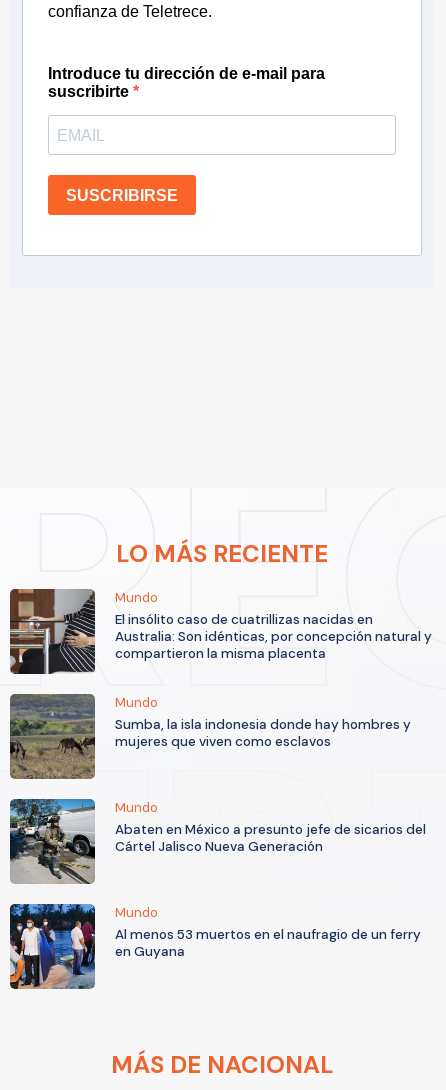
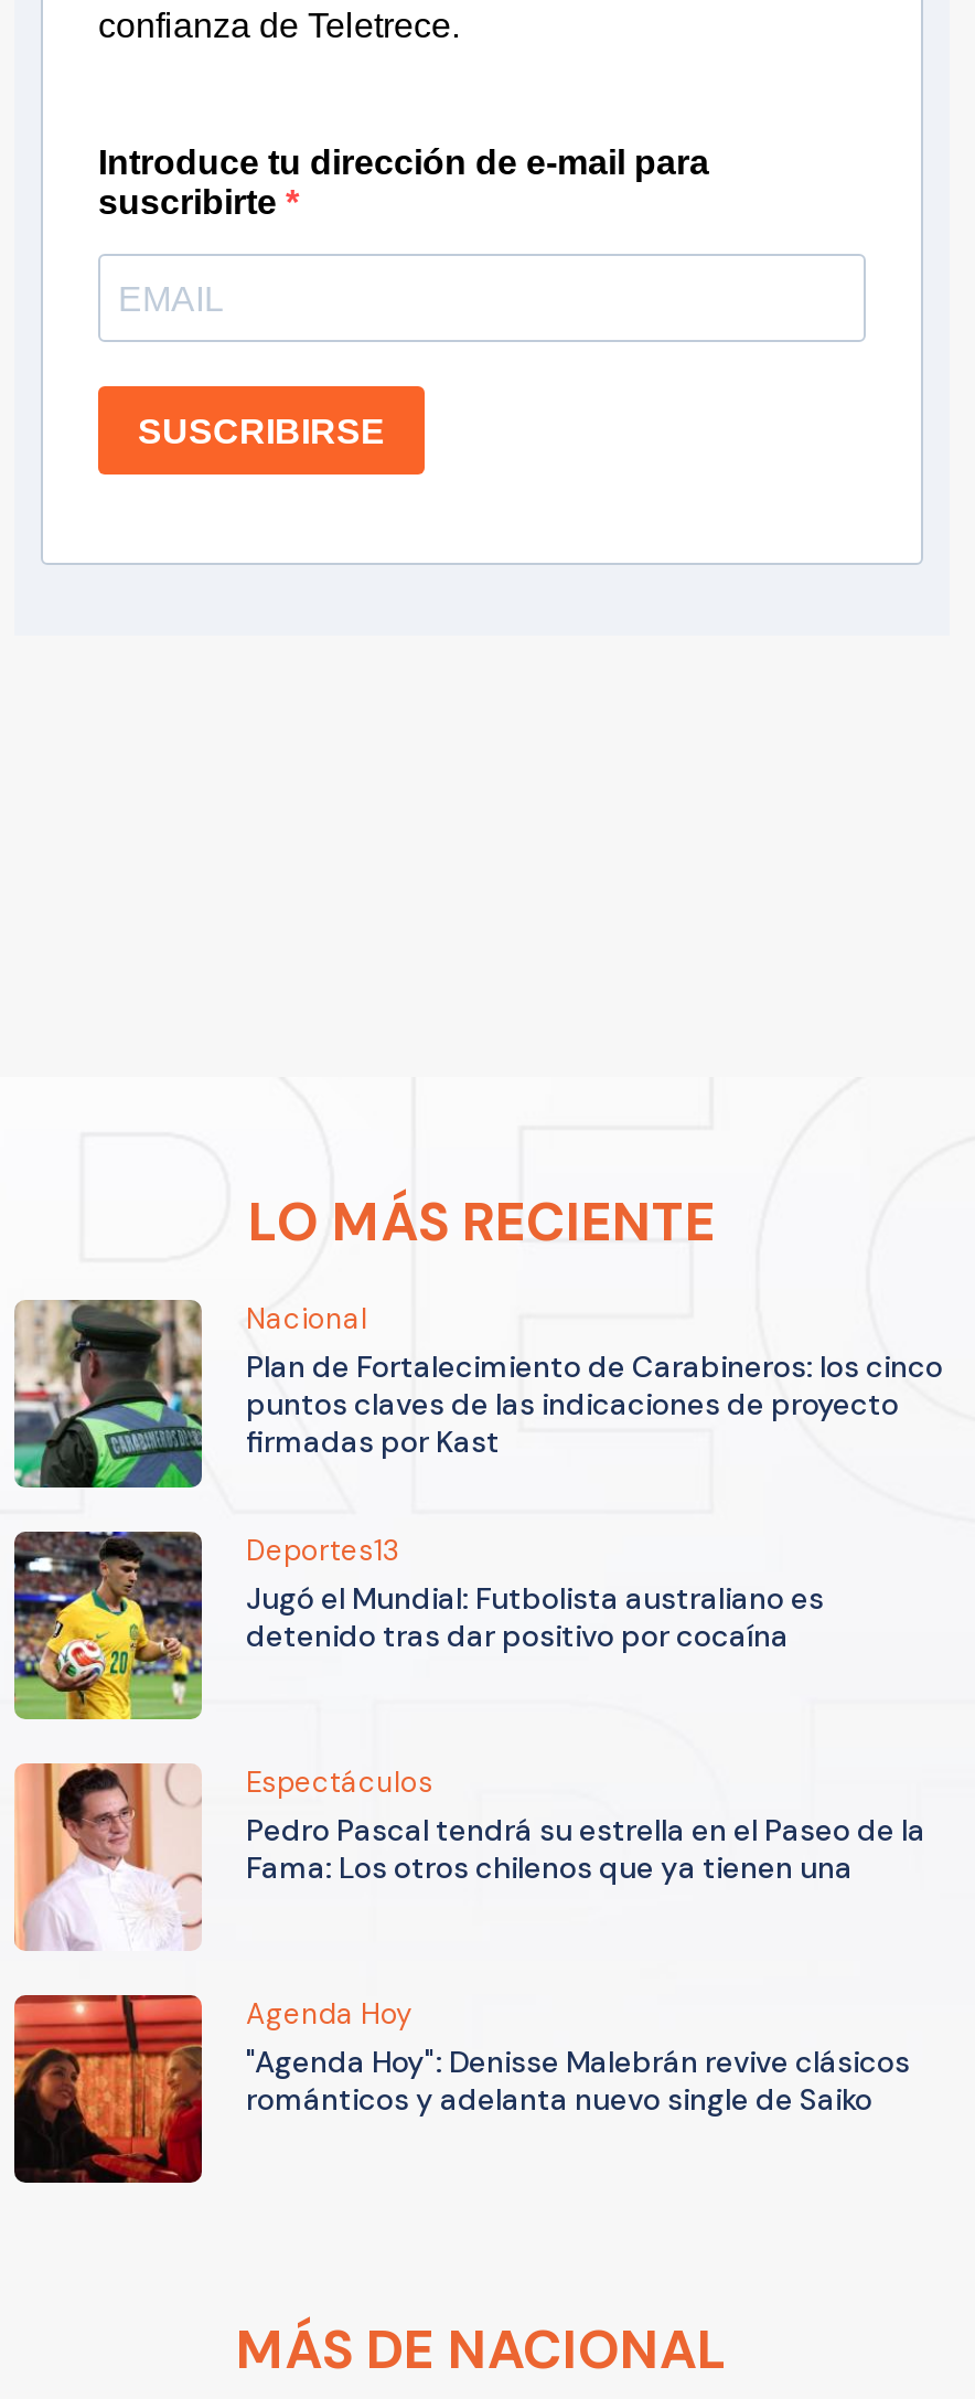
- [image]
- Mundo
- El insólito caso de cuatrillizas nacidas en
- Australia: Son idénticas, por concepción natural y
- compartieron la misma placenta
+ [image]
+ Nacional
+ Plan de Fortalecimiento de Carabineros: los cinco
+ puntos claves de las indicaciones de proyecto
+ firmadas por Kast

- [image]
- Mundo
- Sumba, la isla indonesia donde hay hombres y
- mujeres que viven como esclavos
+ [image]
+ Deportes13
+ Jugó el Mundial: Futbolista australiano es
+ detenido tras dar positivo por cocaína

- [image]
- Mundo
- Abaten en México a presunto jefe de sicarios del
- Cártel Jalisco Nueva Generación
+ [image]
+ Espectáculos
+ Pedro Pascal tendrá su estrella en el Paseo de la
+ Fama: Los otros chilenos que ya tienen una

- [image]
- Mundo
- Al menos 53 muertos en el naufragio de un ferry
- en Guyana
+ [image]
+ Agenda Hoy
+ "Agenda Hoy": Denisse Malebrán revive clásicos
+ románticos y adelanta nuevo single de Saiko
